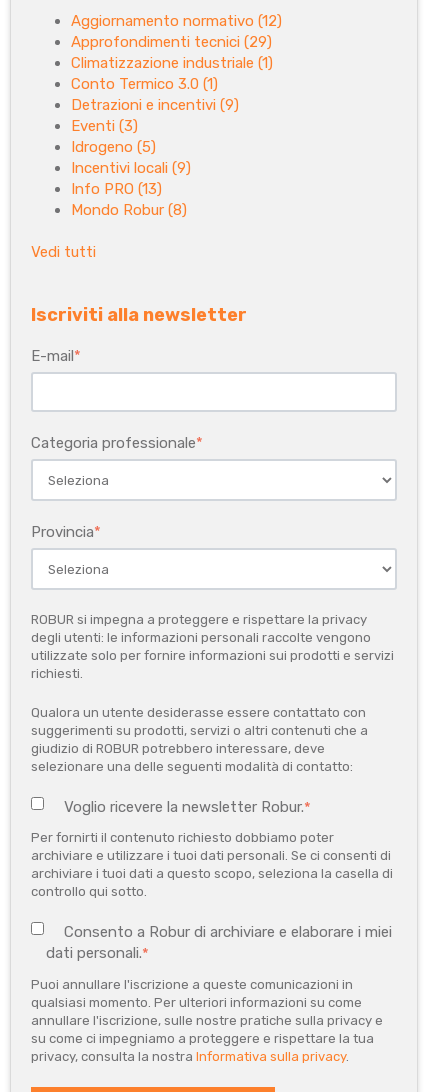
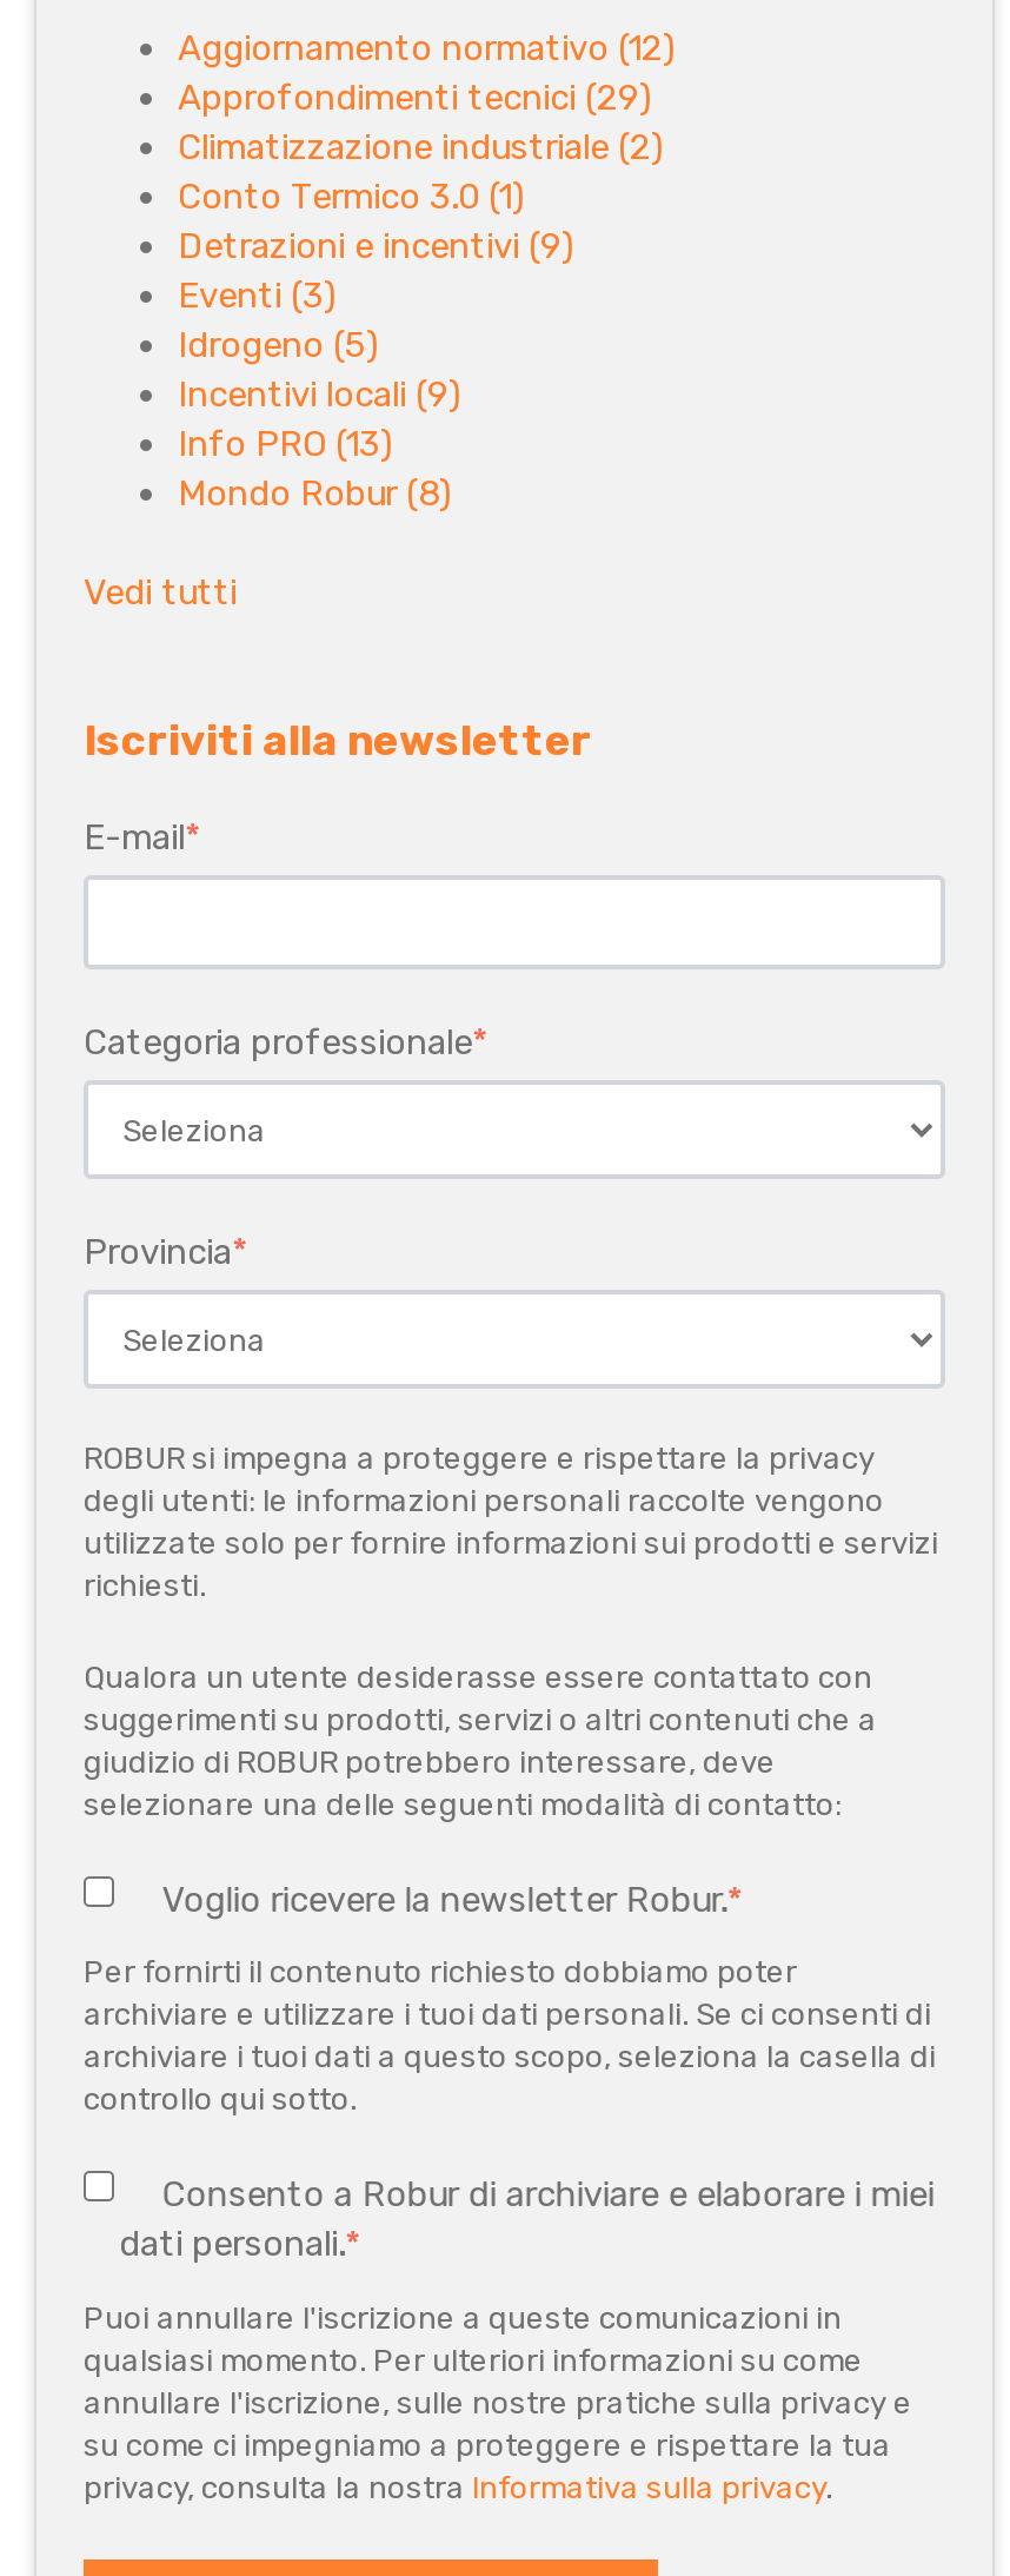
- Climatizzazione industriale (1)
+ Climatizzazione industriale (2)
